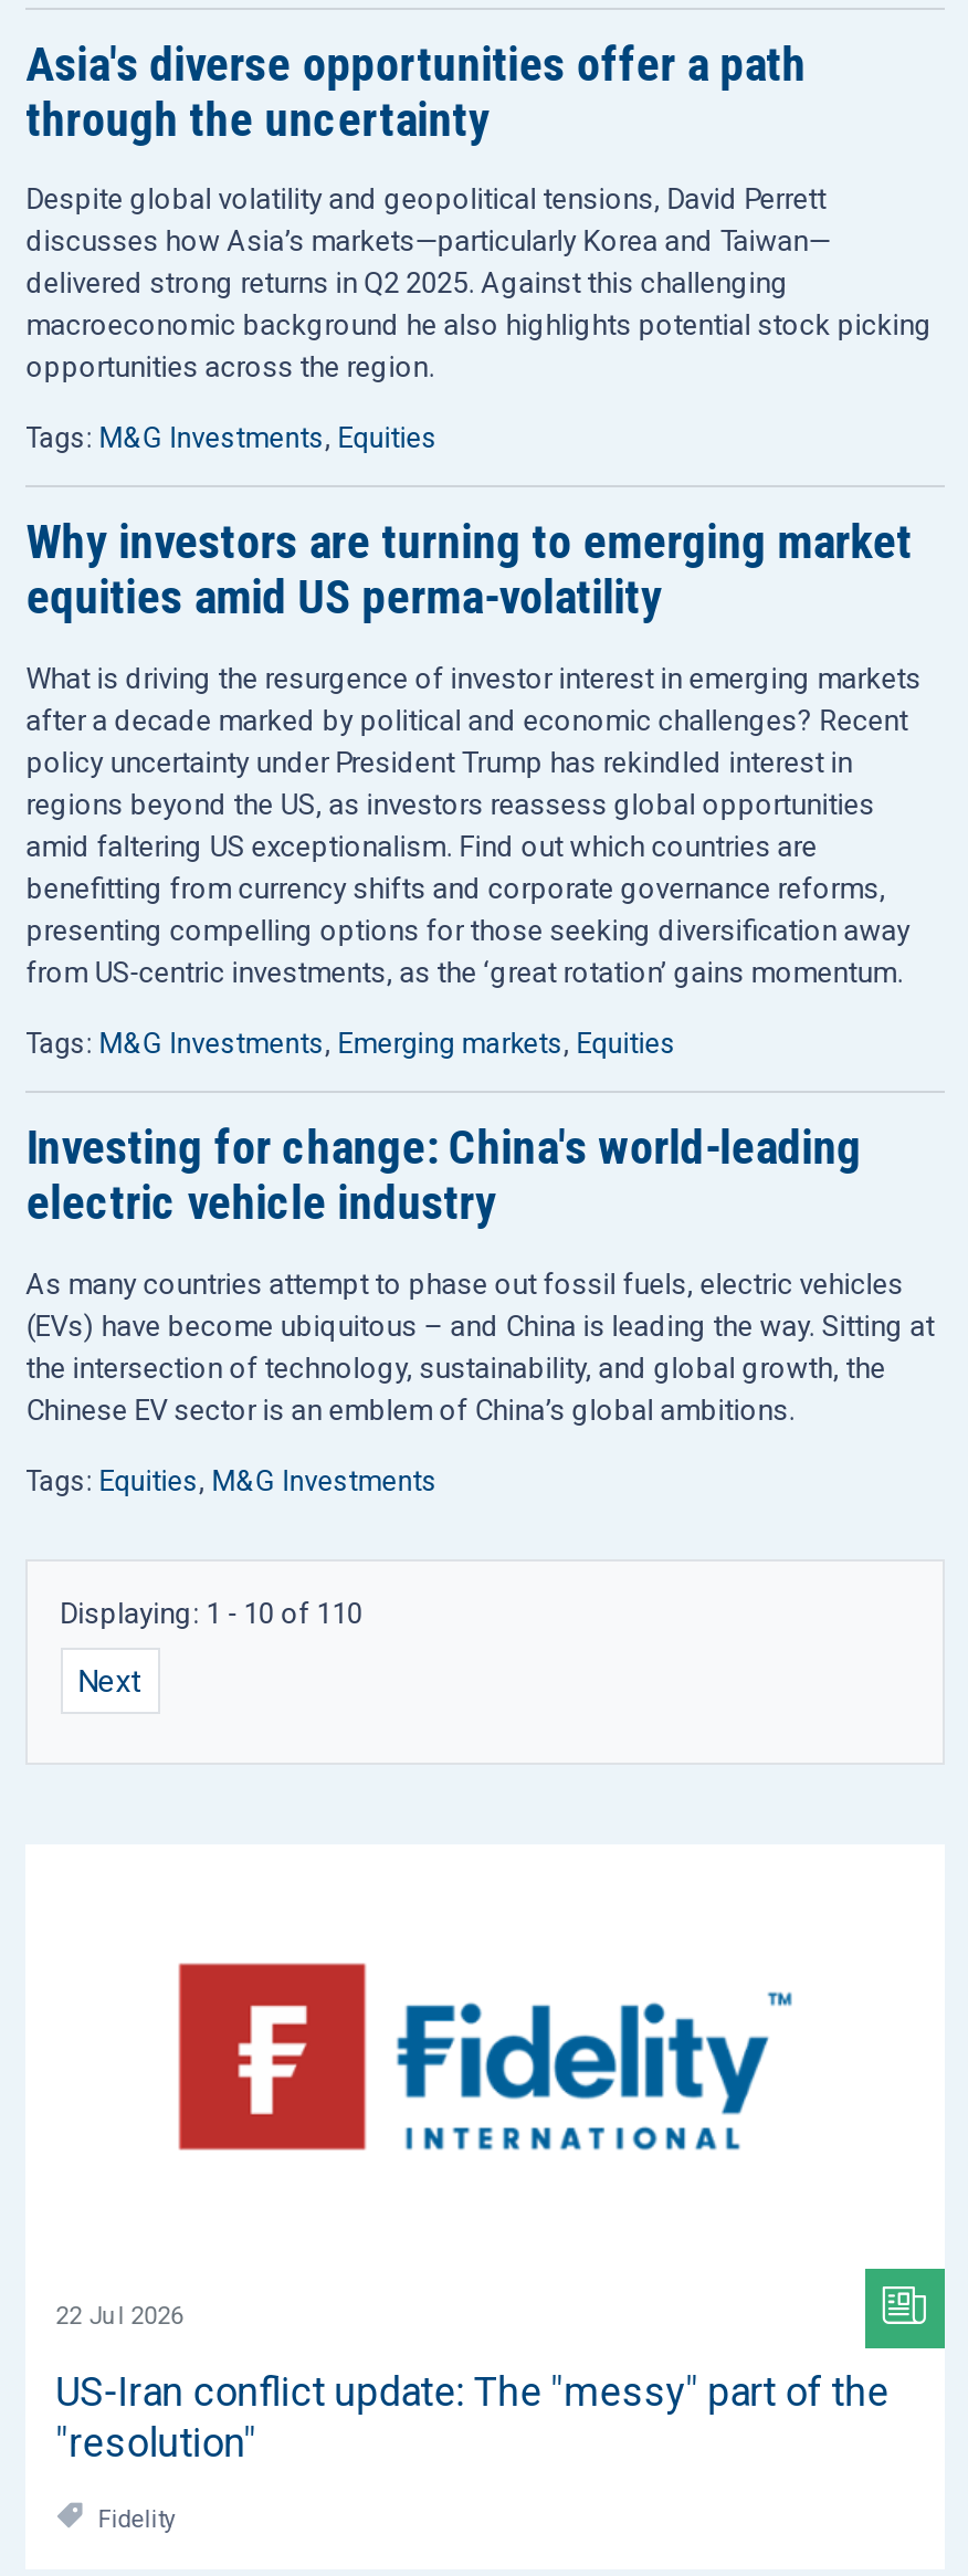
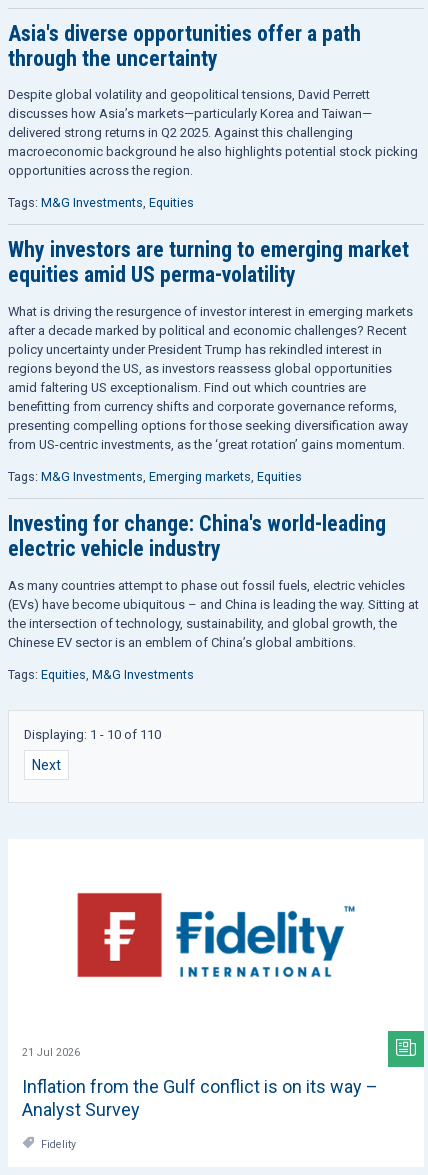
- 22 Jul 2026
+ 21 Jul 2026

- US-Iran conflict update: The "messy" part of the
- "resolution"
+ Inflation from the Gulf conflict is on its way –
+ Analyst Survey
